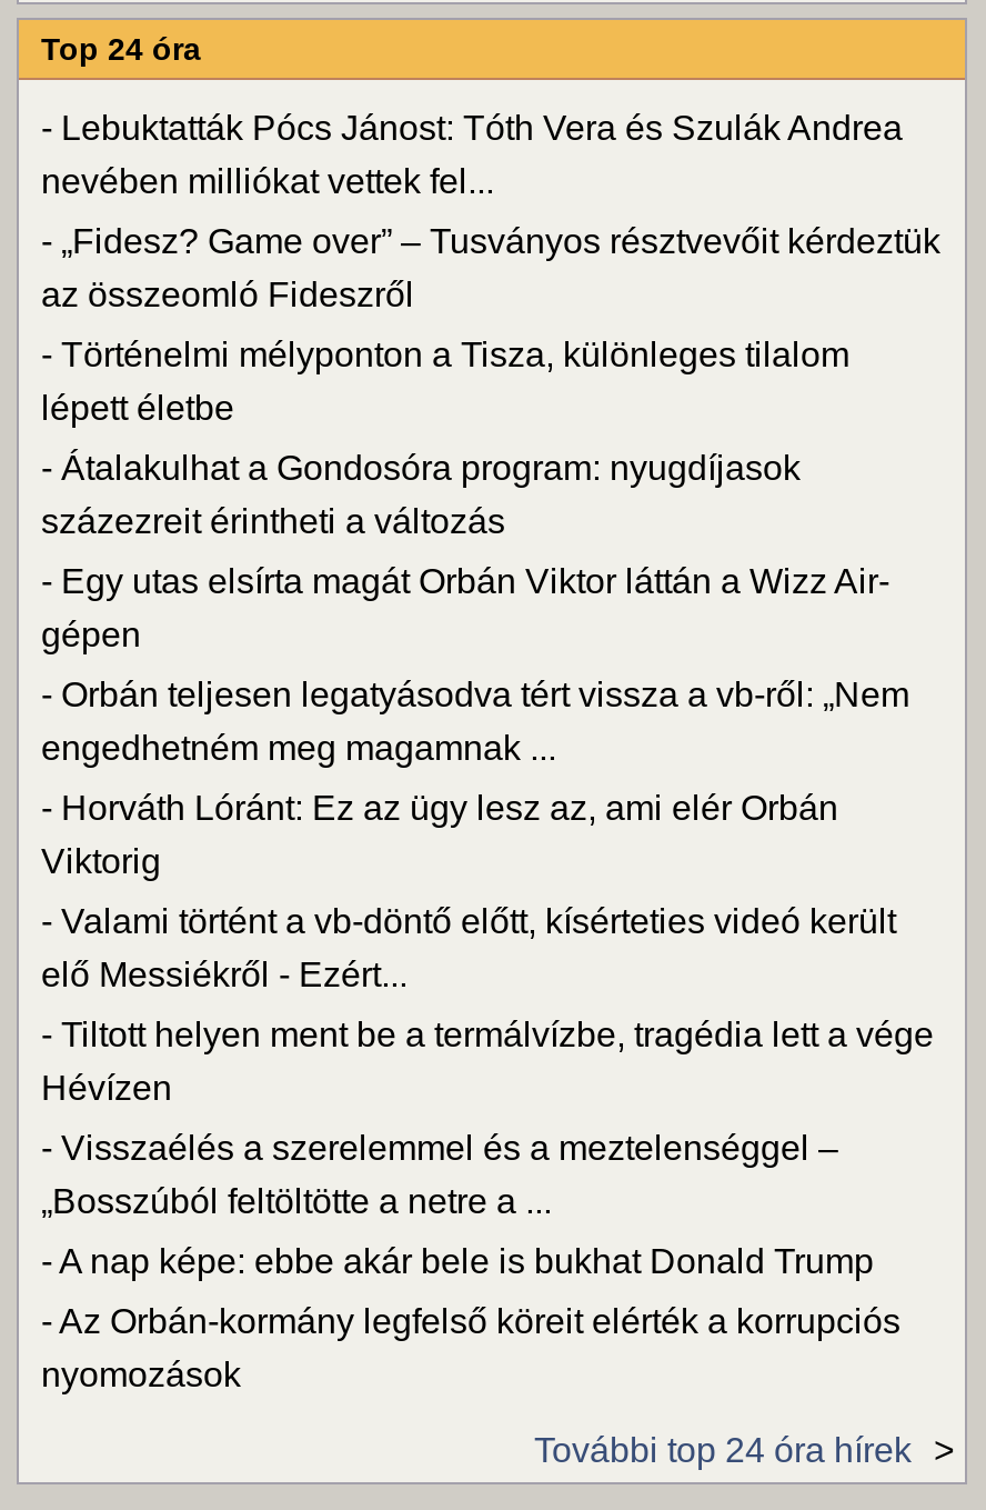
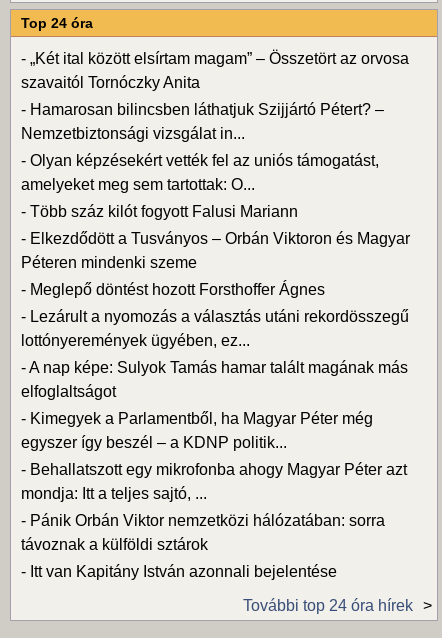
- - Lebuktatták Pócs Jánost: Tóth Vera és Szulák Andrea
- nevében milliókat vettek fel...
+ - „Két ital között elsírtam magam” – Összetört az orvosa
+ szavaitól Tornóczky Anita

- - „Fidesz? Game over” – Tusványos résztvevőit kérdeztük
- az összeomló Fideszről
+ - Hamarosan bilincsben láthatjuk Szijjártó Pétert? –
+ Nemzetbiztonsági vizsgálat in...

- - Történelmi mélyponton a Tisza, különleges tilalom
- lépett életbe
+ - Olyan képzésekért vették fel az uniós támogatást,
+ amelyeket meg sem tartottak: O...

- - Átalakulhat a Gondosóra program: nyugdíjasok
- százezreit érintheti a változás
+ - Több száz kilót fogyott Falusi Mariann

- - Egy utas elsírta magát Orbán Viktor láttán a Wizz Air-
- gépen
+ - Elkezdődött a Tusványos – Orbán Viktoron és Magyar
+ Péteren mindenki szeme

- - Orbán teljesen legatyásodva tért vissza a vb-ről: „Nem
- engedhetném meg magamnak ...
+ - Meglepő döntést hozott Forsthoffer Ágnes

- - Horváth Lóránt: Ez az ügy lesz az, ami elér Orbán
- Viktorig
+ - Lezárult a nyomozás a választás utáni rekordösszegű
+ lottónyeremények ügyében, ez...

- - Valami történt a vb-döntő előtt, kísérteties videó került
- elő Messiékről - Ezért...
+ - A nap képe: Sulyok Tamás hamar talált magának más
+ elfoglaltságot

- - Tiltott helyen ment be a termálvízbe, tragédia lett a vége
- Hévízen
+ - Kimegyek a Parlamentből, ha Magyar Péter még
+ egyszer így beszél – a KDNP politik...

- - Visszaélés a szerelemmel és a meztelenséggel –
- „Bosszúból feltöltötte a netre a ...
+ - Behallatszott egy mikrofonba ahogy Magyar Péter azt
+ mondja: Itt a teljes sajtó, ...

- - A nap képe: ebbe akár bele is bukhat Donald Trump
+ - Pánik Orbán Viktor nemzetközi hálózatában: sorra
+ távoznak a külföldi sztárok

- - Az Orbán-kormány legfelső köreit elérték a korrupciós
- nyomozások
+ - Itt van Kapitány István azonnali bejelentése
